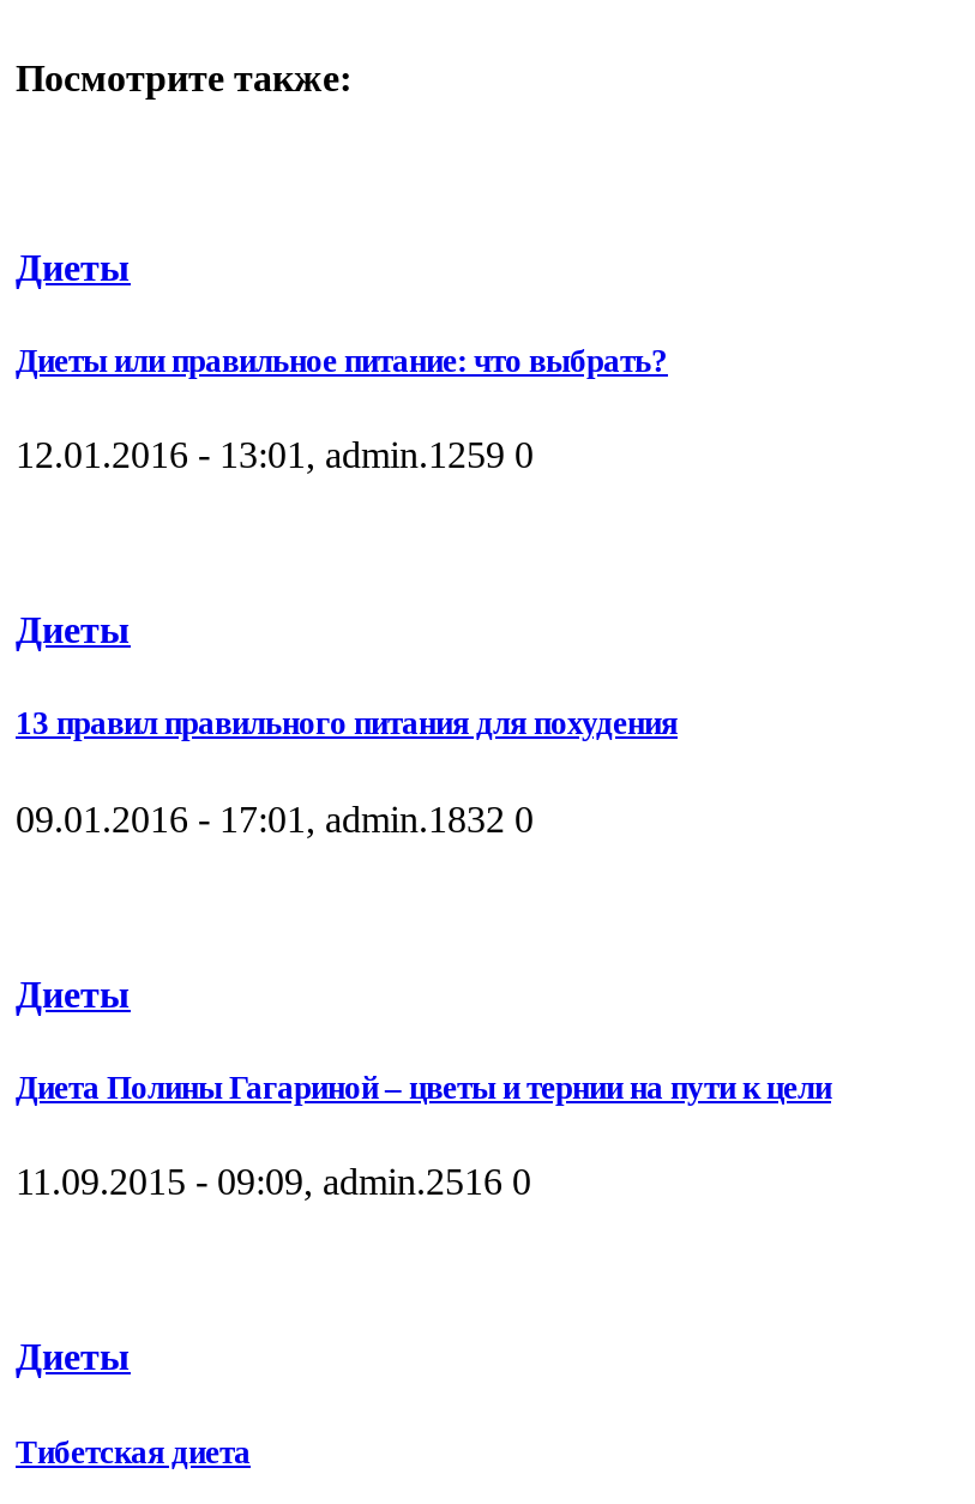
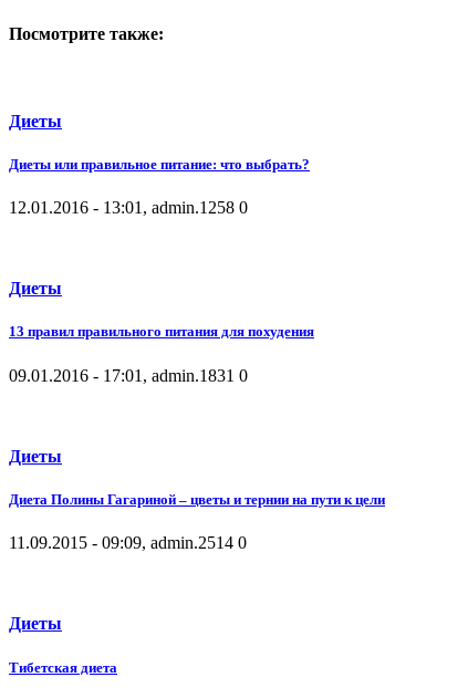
- 12.01.2016 - 13:01, admin.1259 0
+ 12.01.2016 - 13:01, admin.1258 0

- 09.01.2016 - 17:01, admin.1832 0
+ 09.01.2016 - 17:01, admin.1831 0

- 11.09.2015 - 09:09, admin.2516 0
+ 11.09.2015 - 09:09, admin.2514 0
